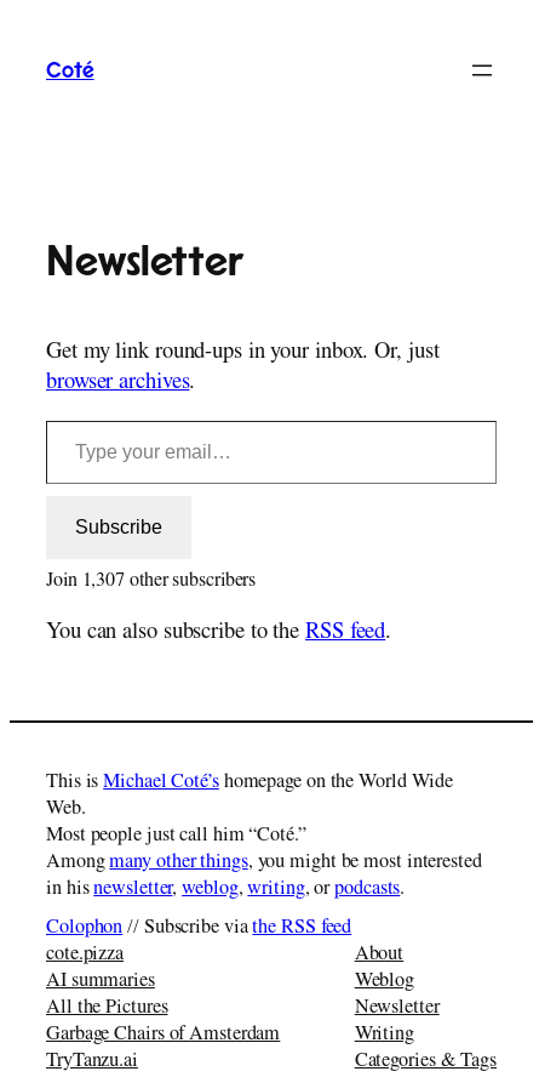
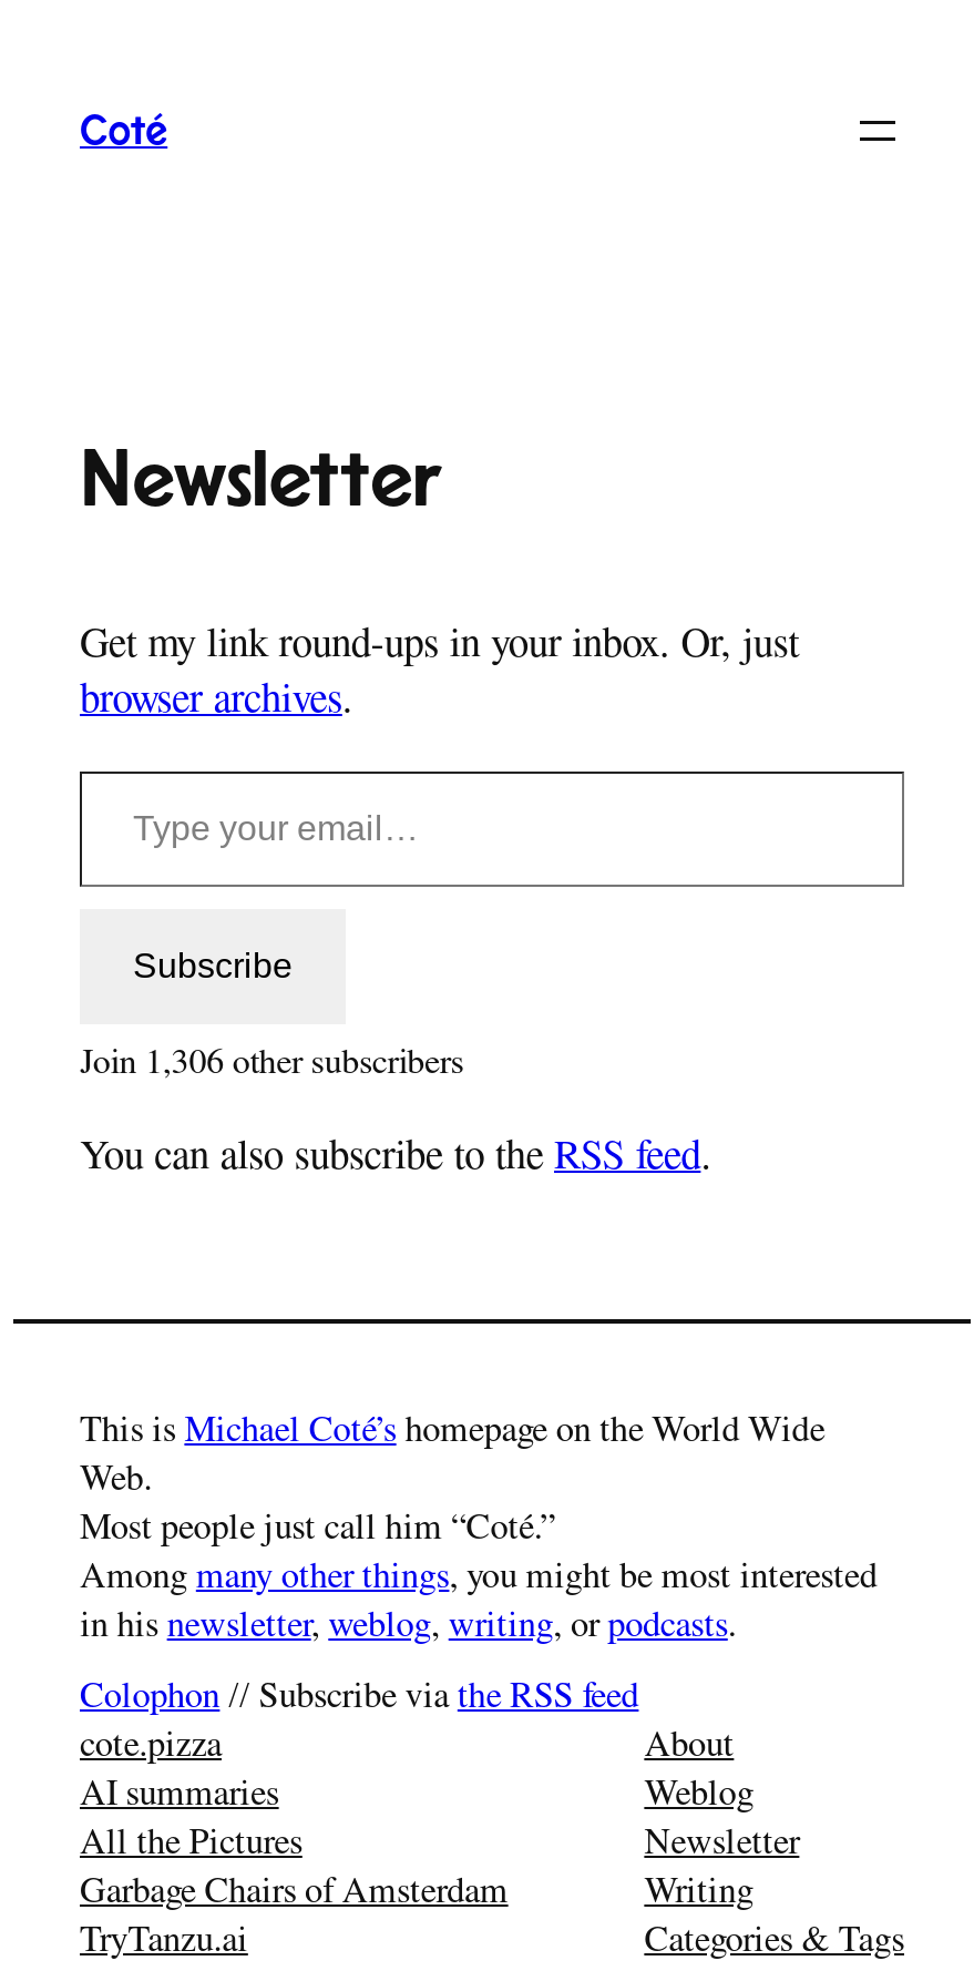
- Join 1,307 other subscribers
+ Join 1,306 other subscribers
